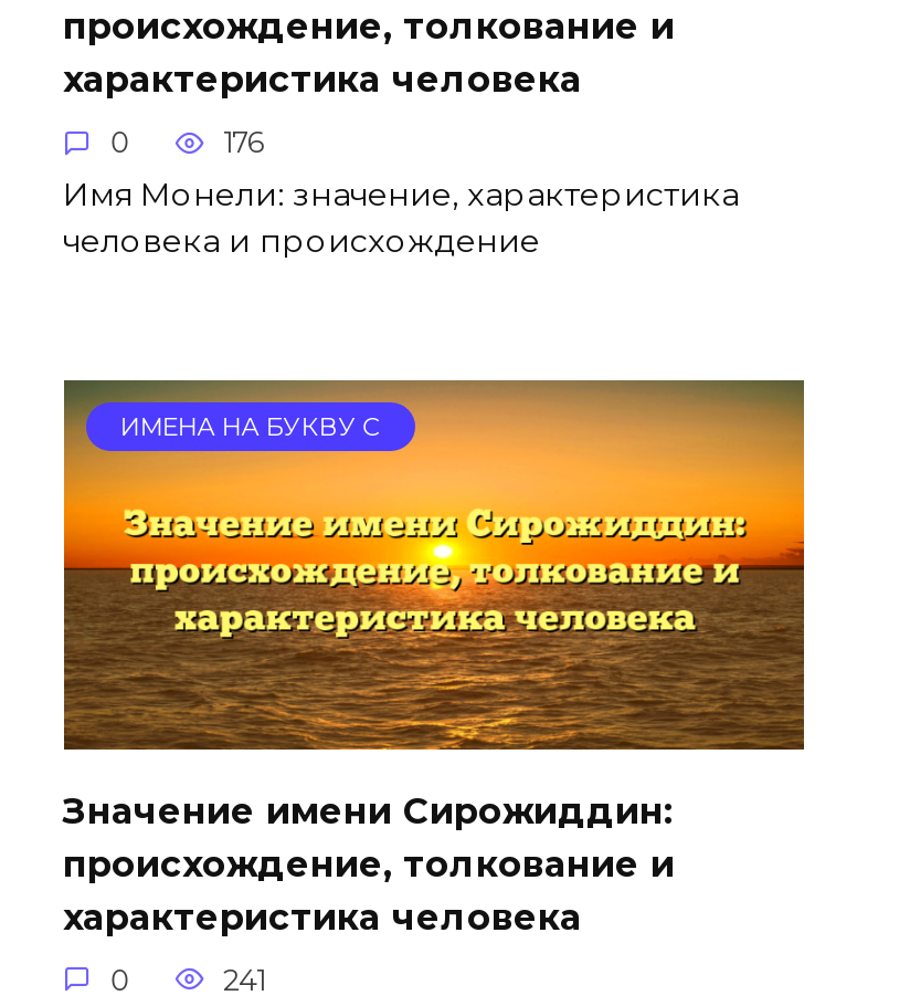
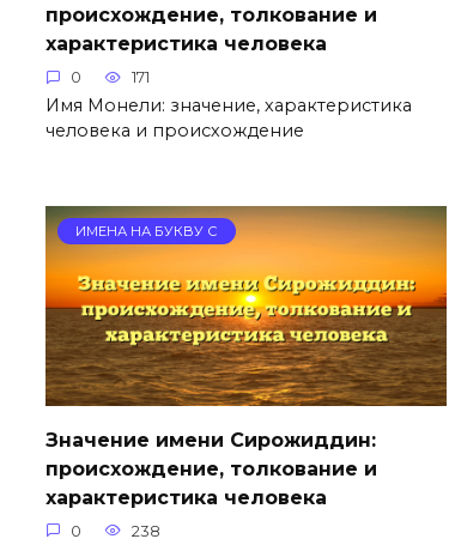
- 176
+ 171

- 241
+ 238
